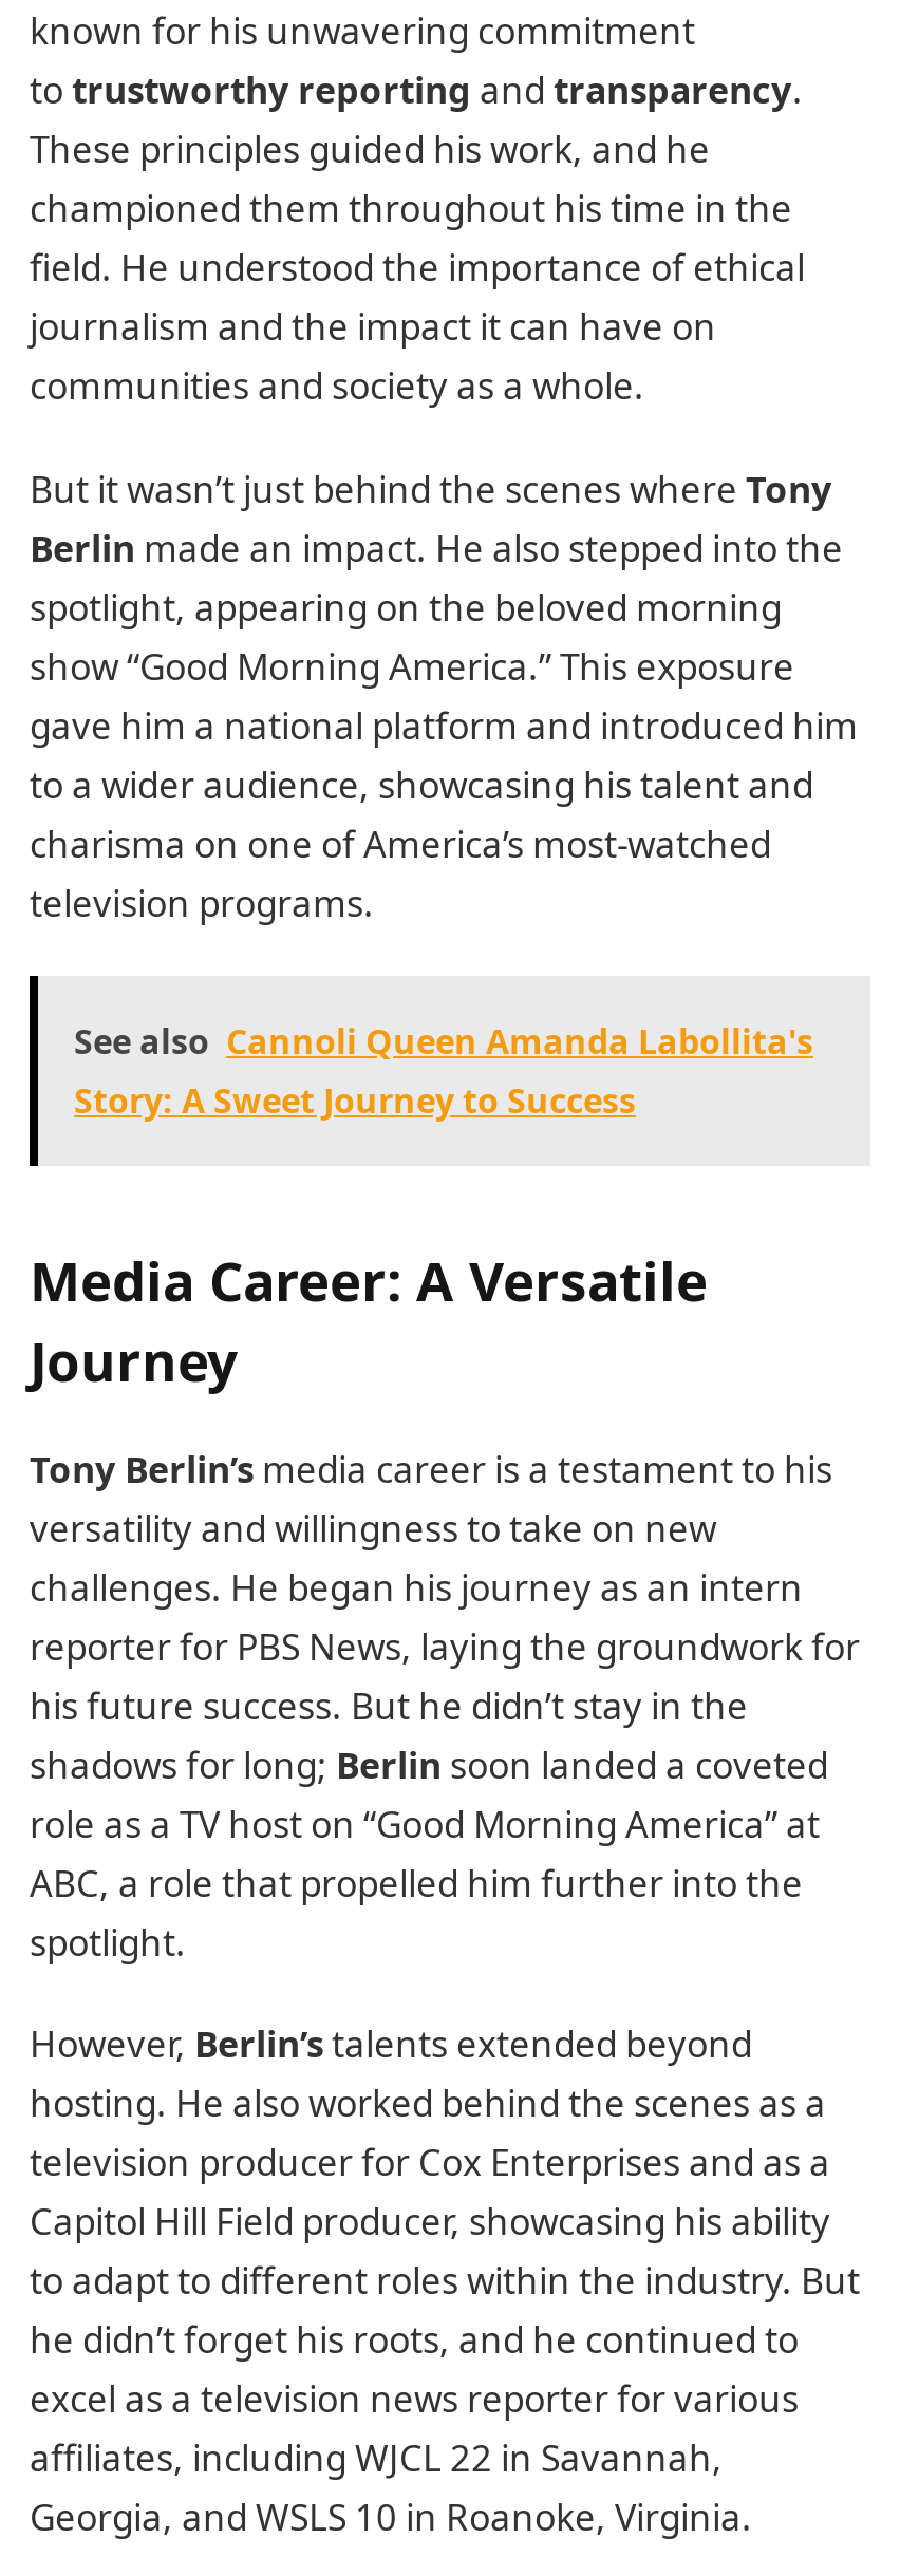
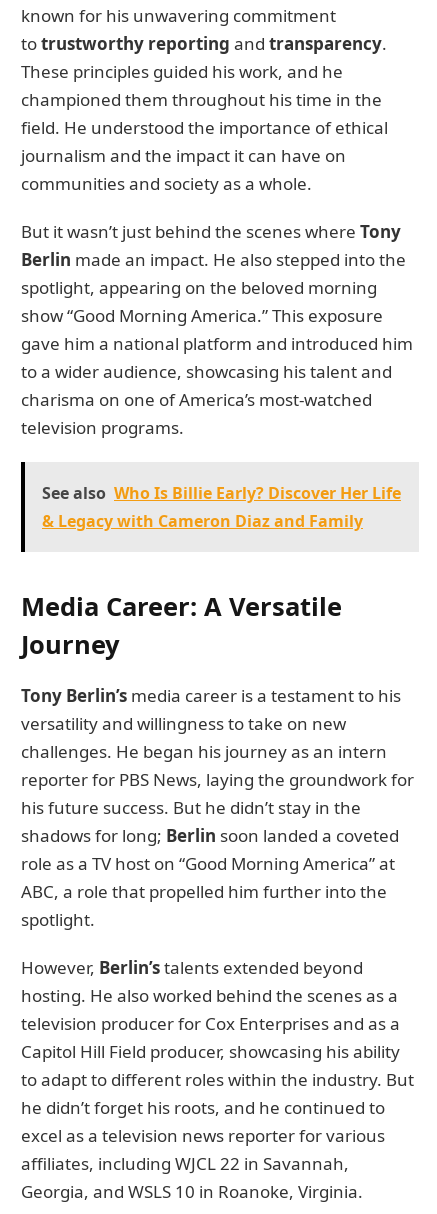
- See also Cannoli Queen Amanda Labollita's
- Story: A Sweet Journey to Success
+ See also Who Is Billie Early? Discover Her Life
+ & Legacy with Cameron Diaz and Family
